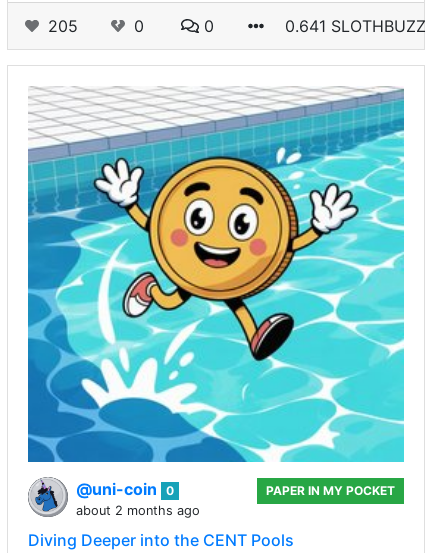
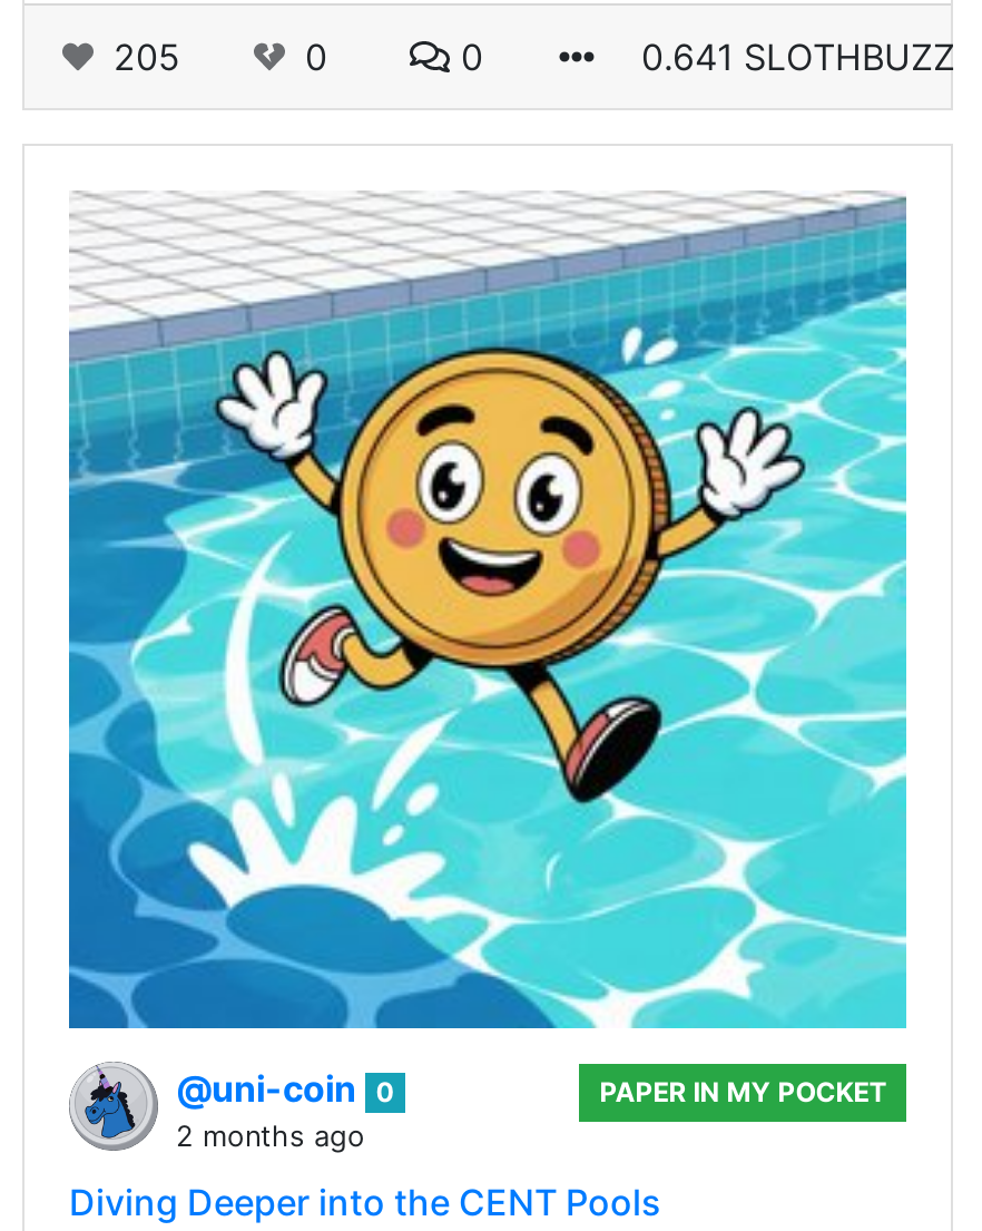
- about 2 months ago
+ 2 months ago
